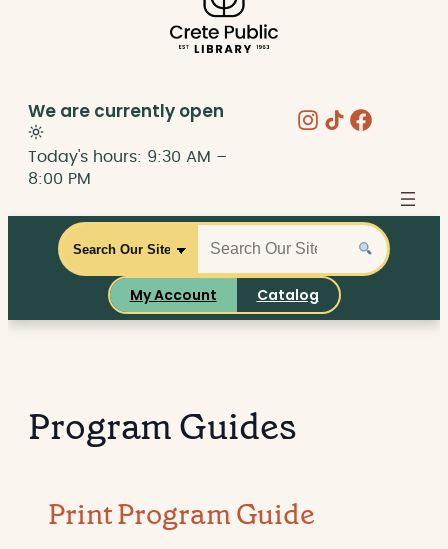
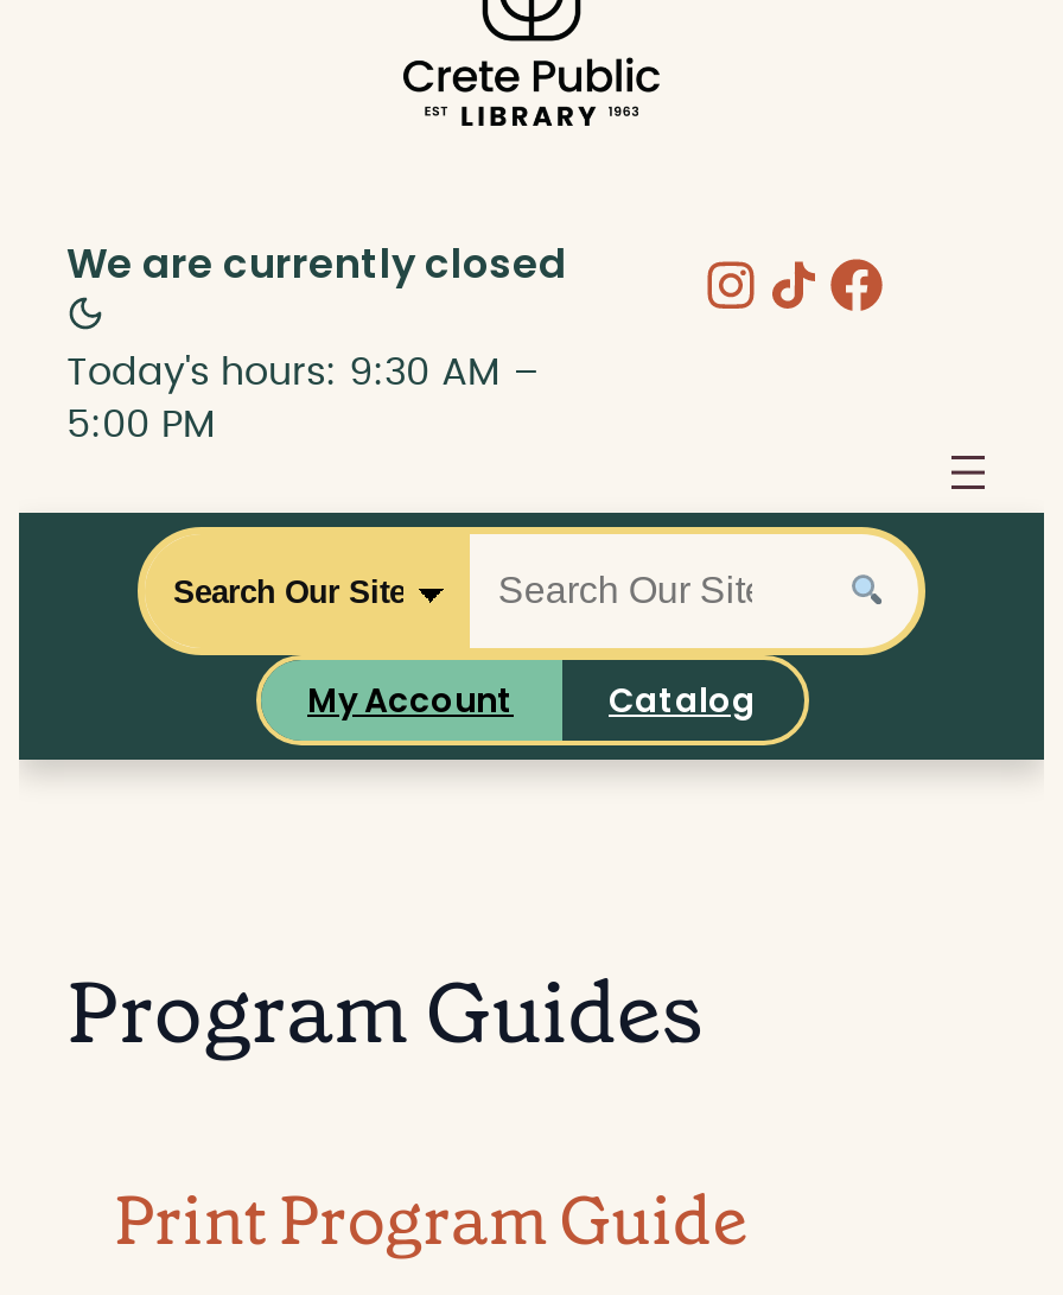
- We are currently open
+ We are currently closed

- 8:00 PM
+ 5:00 PM
